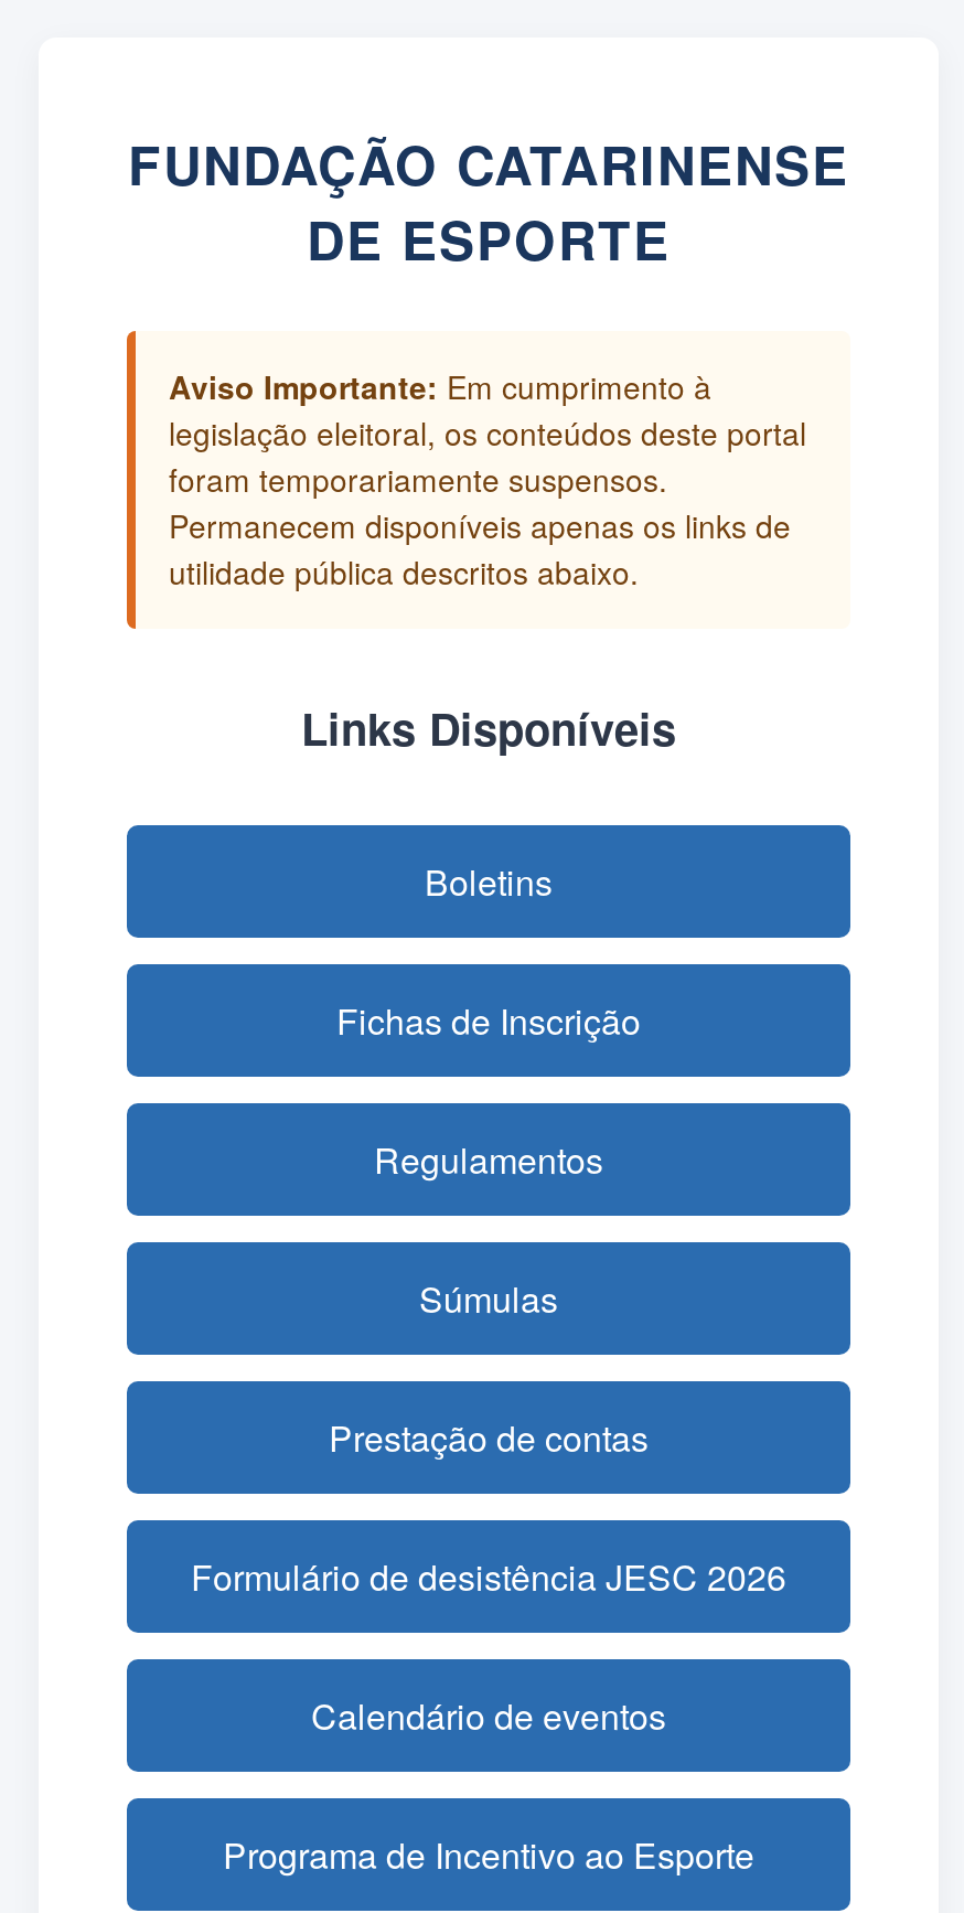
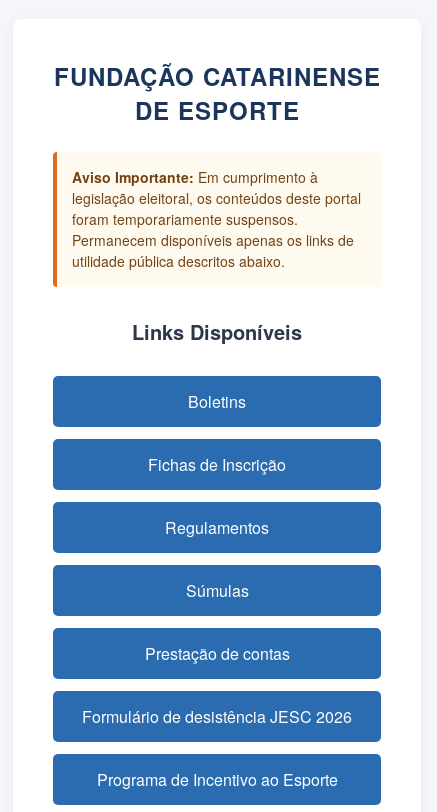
- Calendário de eventos
